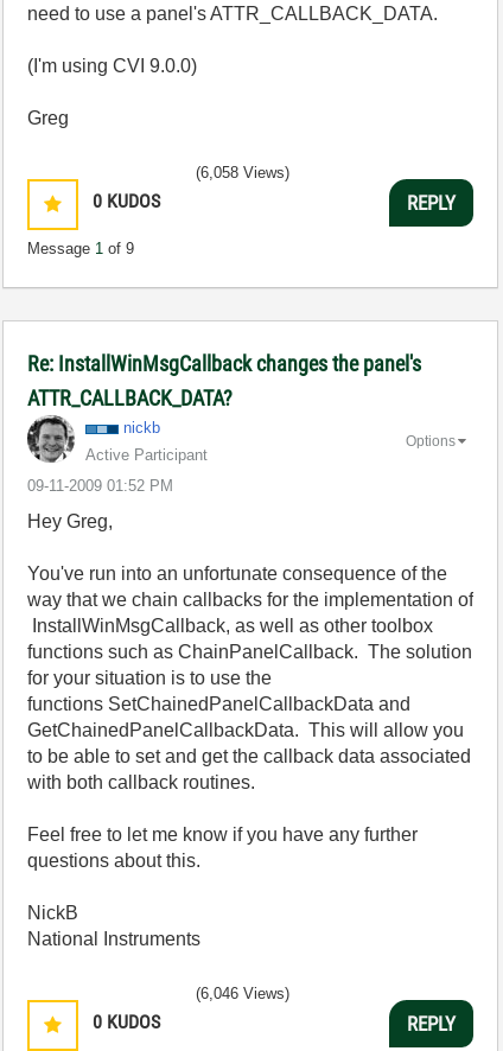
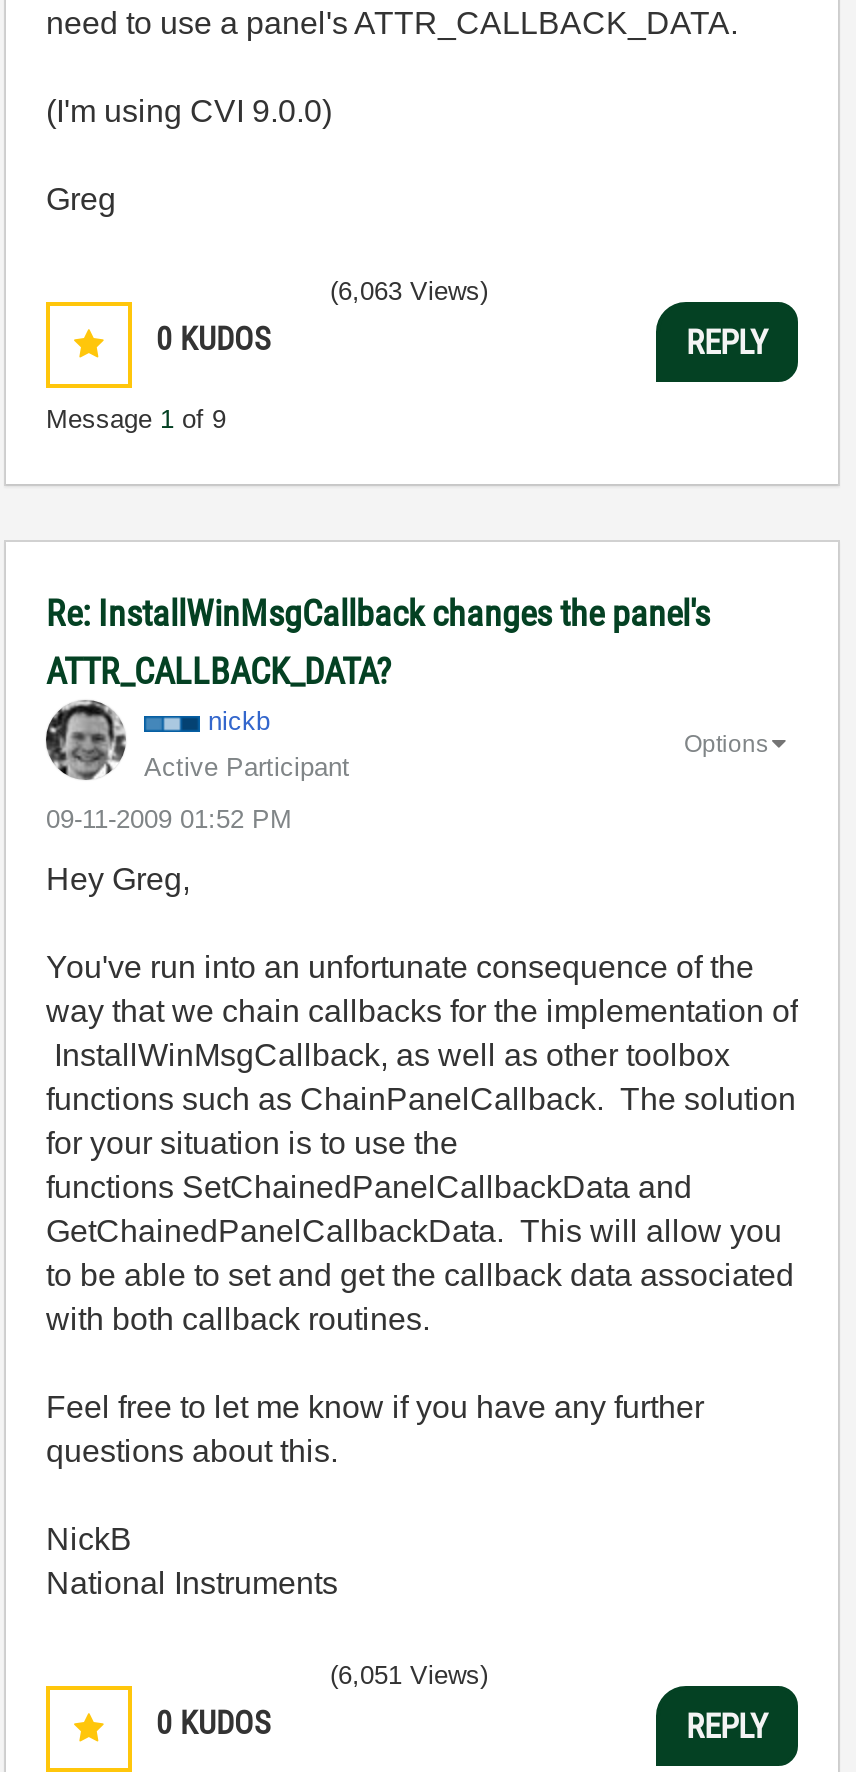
- (6,058 Views)
+ (6,063 Views)

- (6,046 Views)
+ (6,051 Views)
